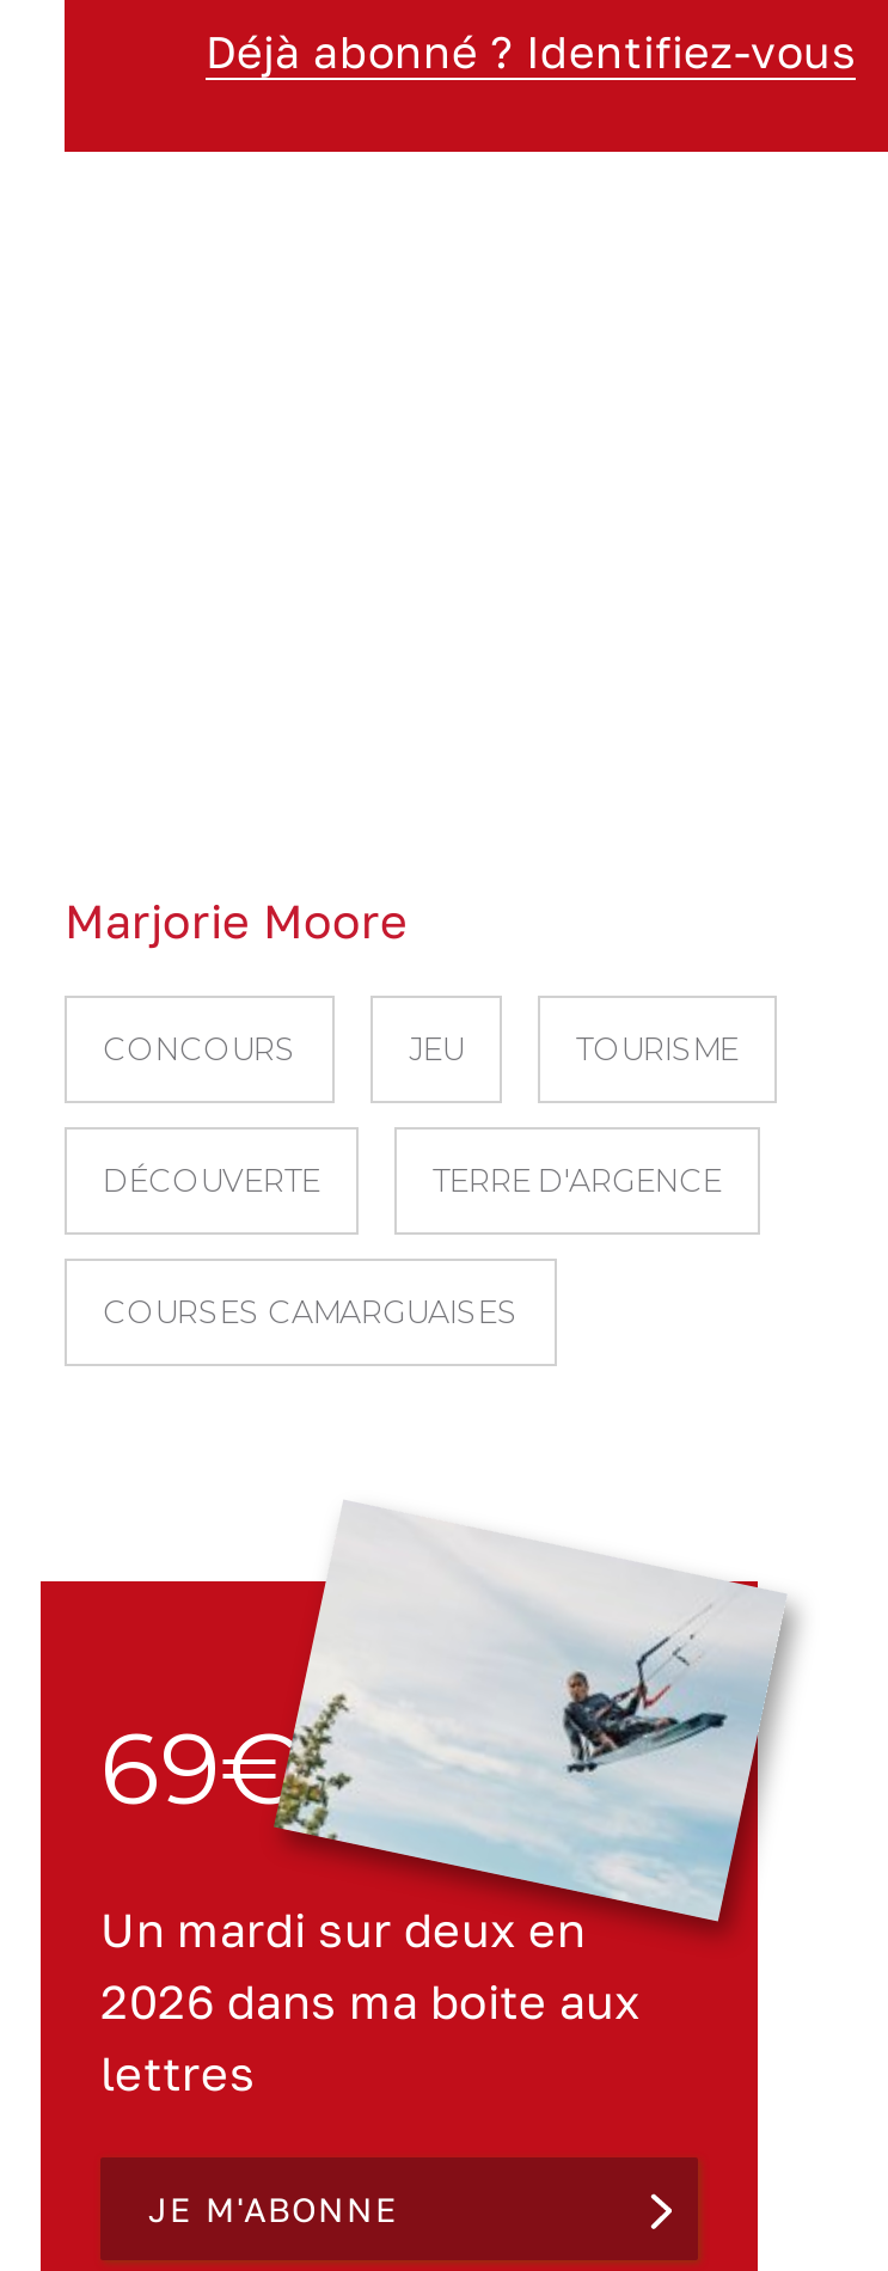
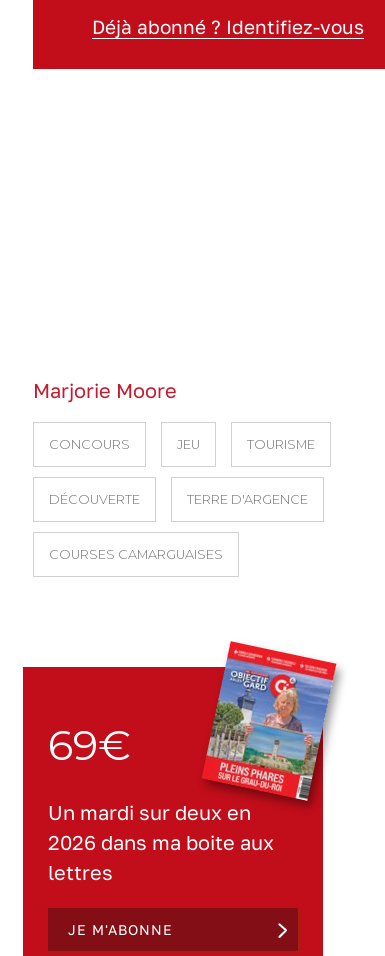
- [image]
+ [image]
